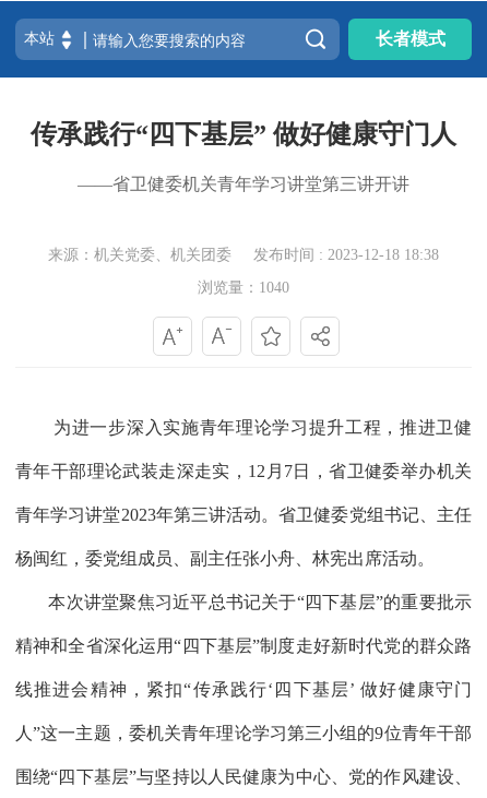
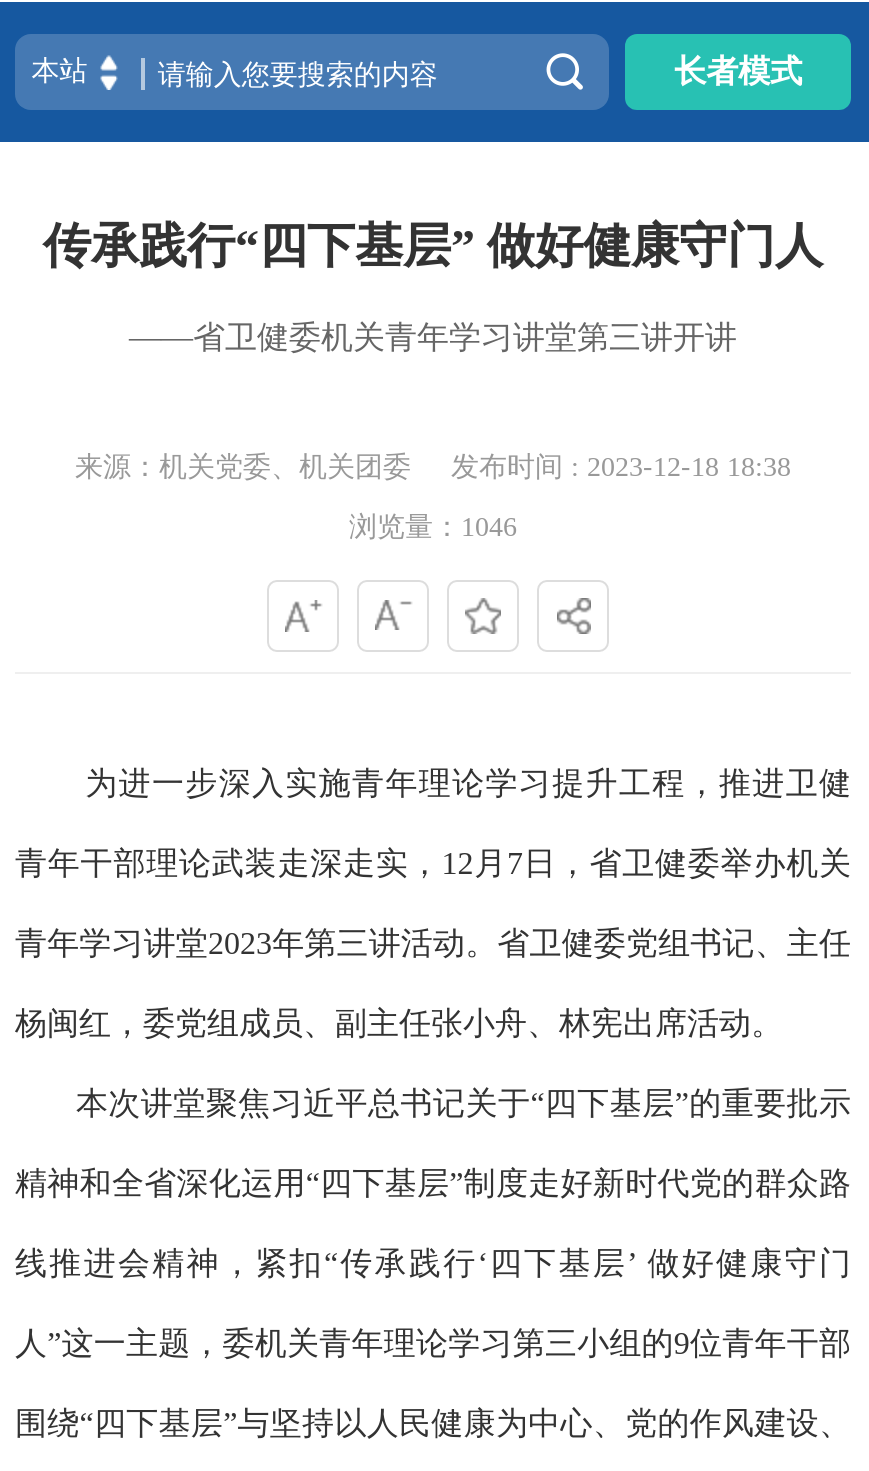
- 浏览量：1040
+ 浏览量：1046
